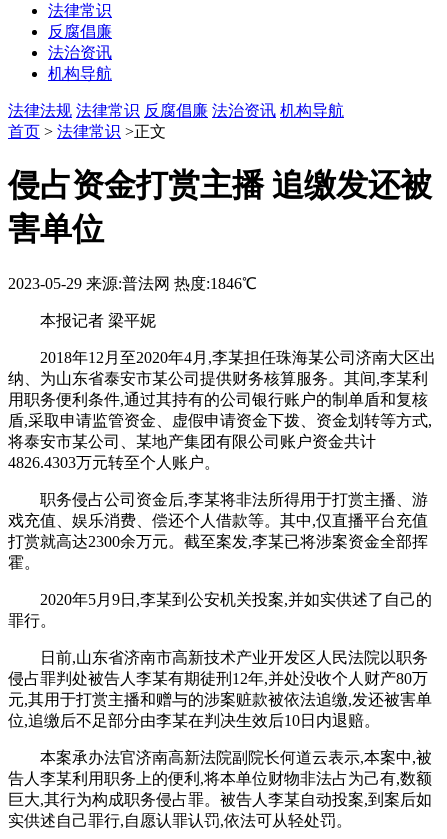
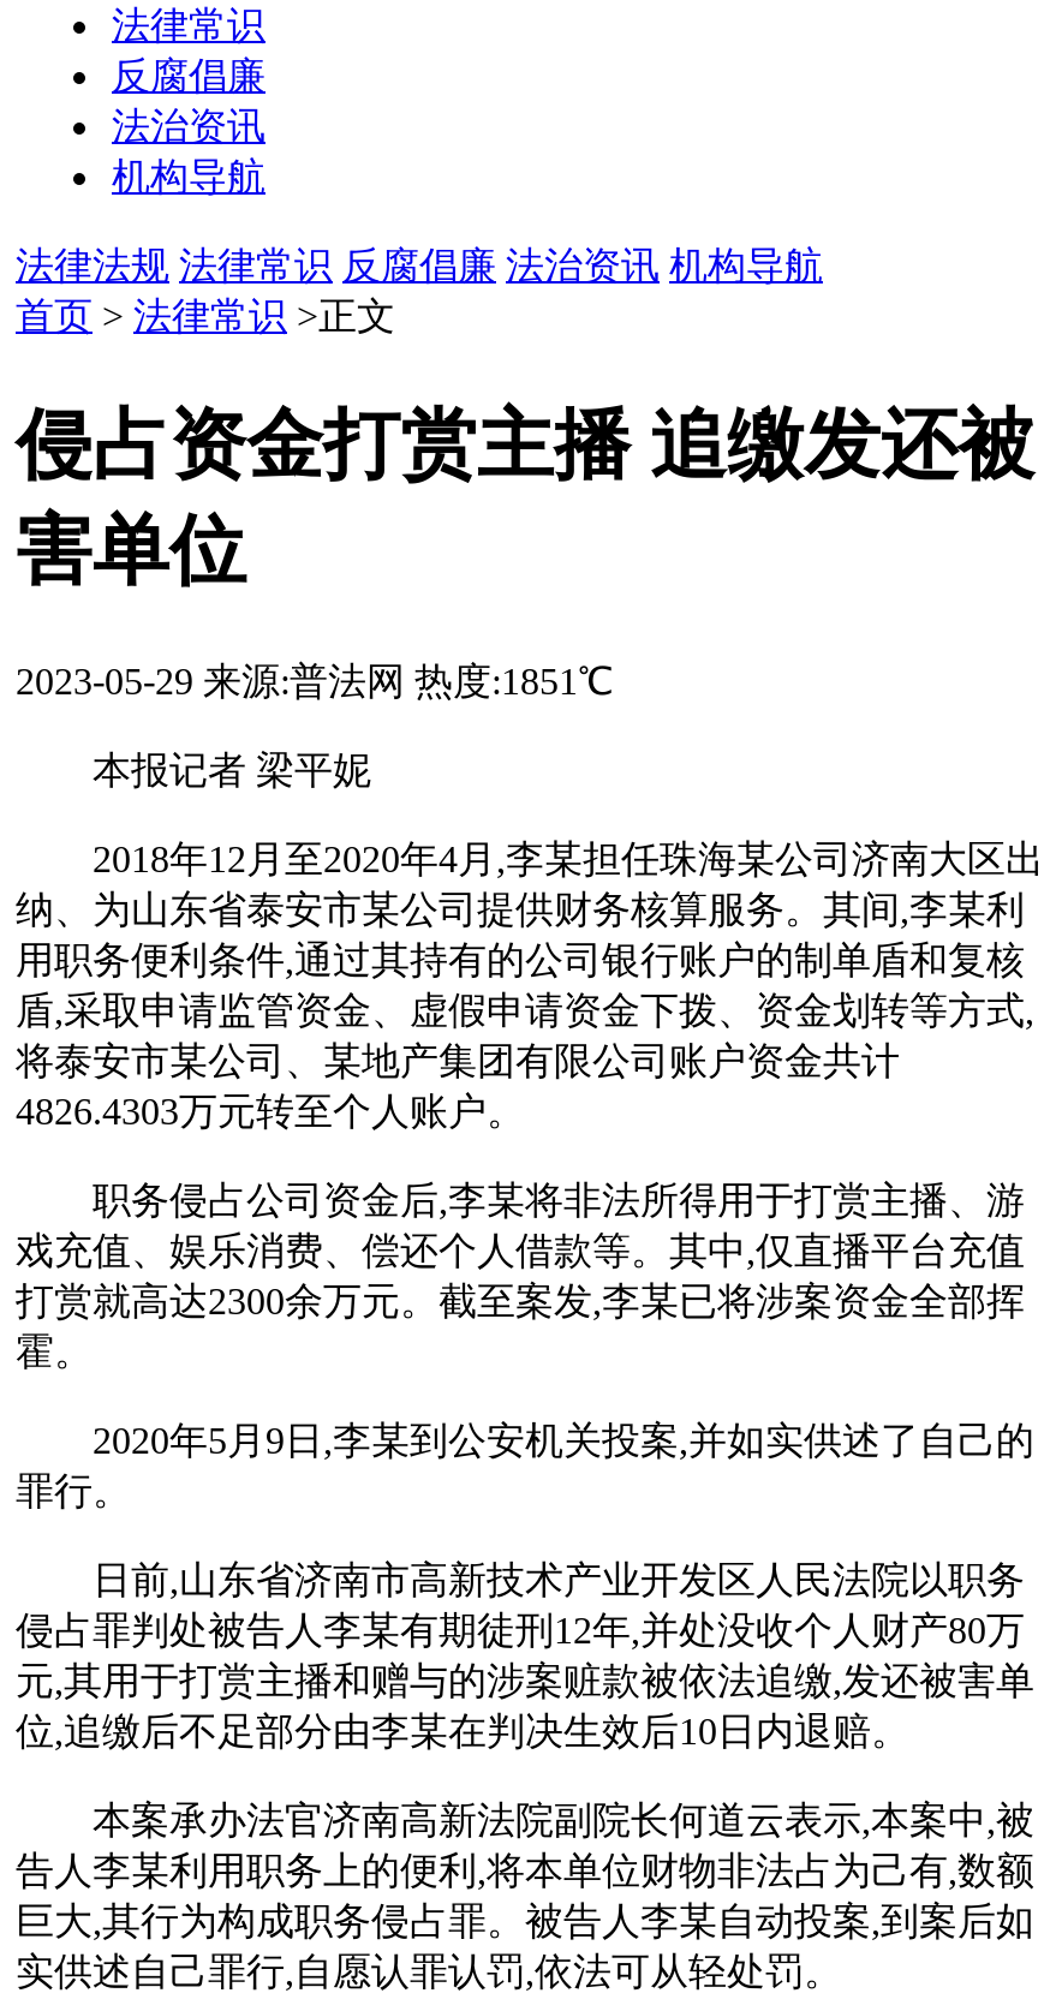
- 2023-05-29来源:普法网 热度:1846℃
+ 2023-05-29来源:普法网 热度:1851℃
